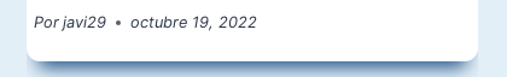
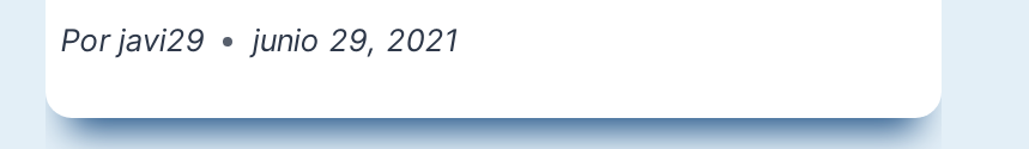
- Por javi29 octubre 19, 2022
+ Por javi29 junio 29, 2021
